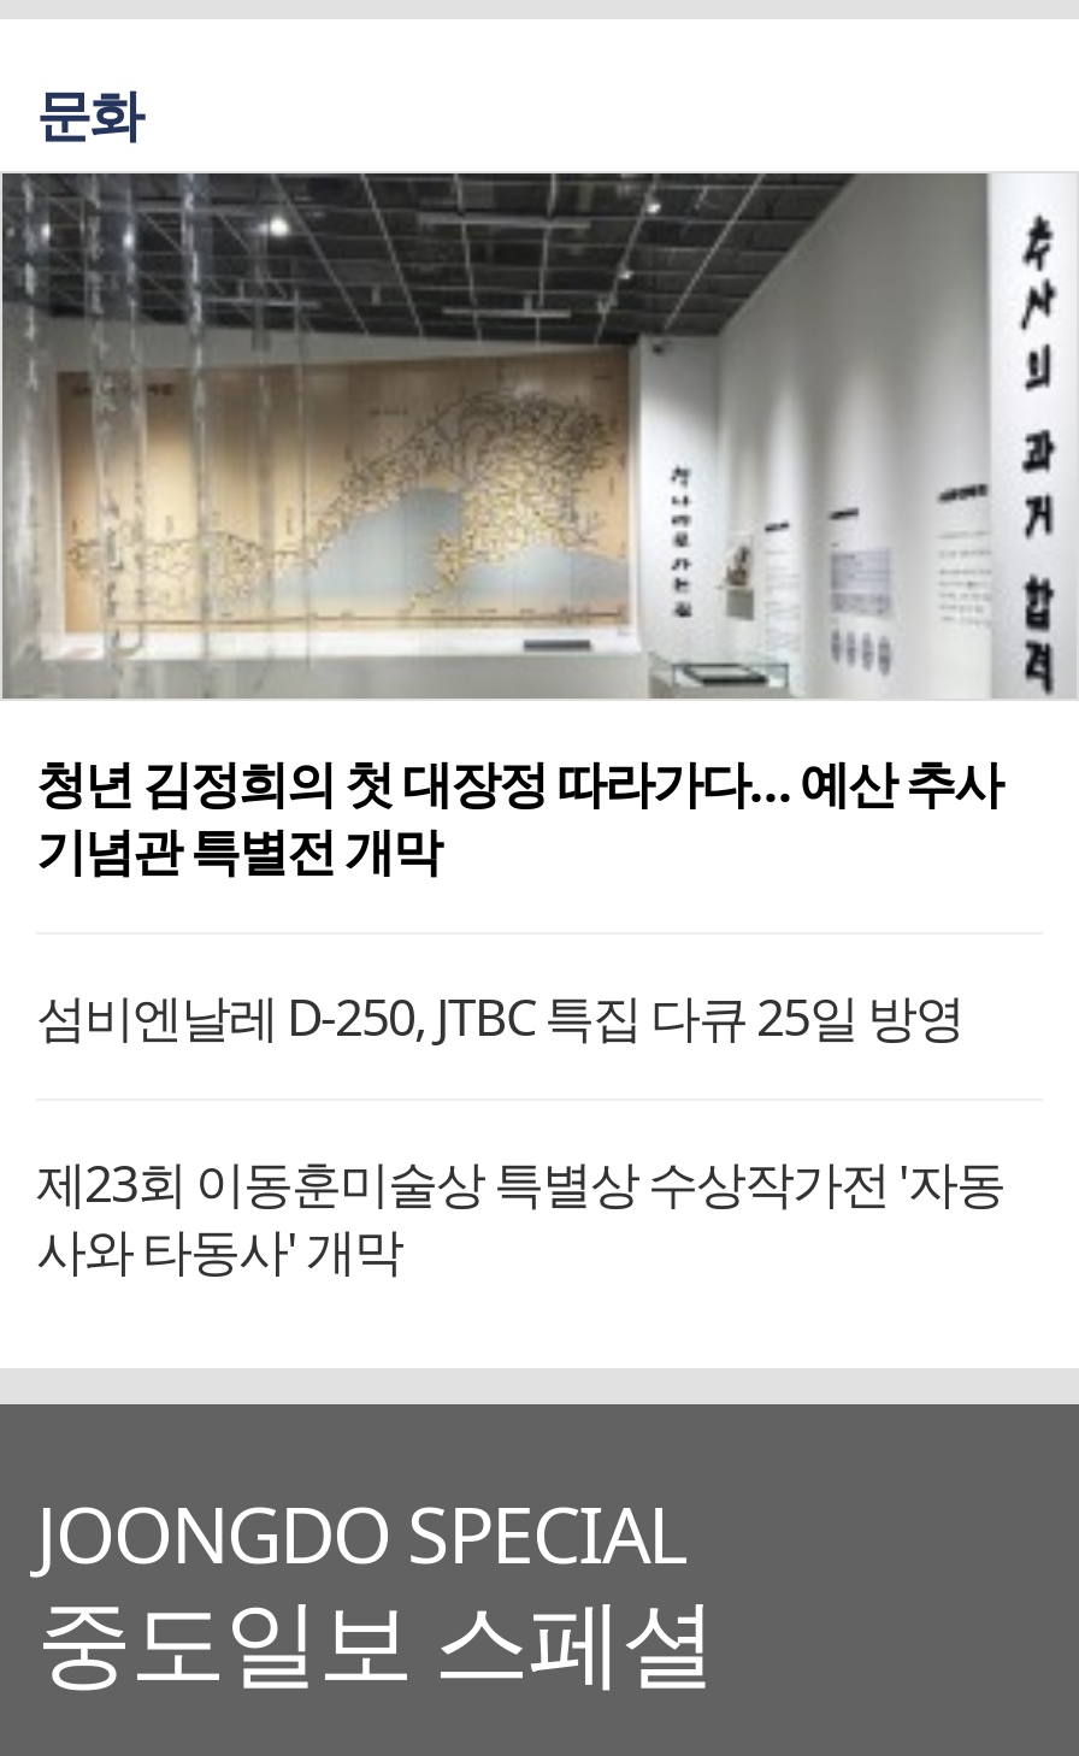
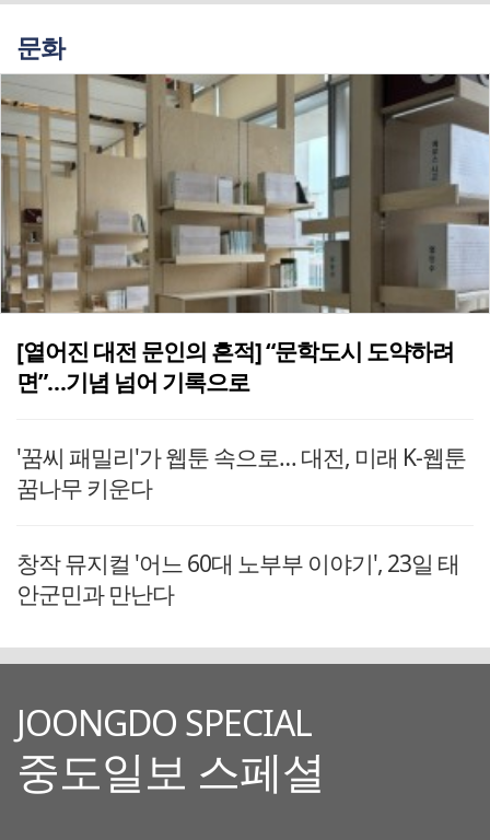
- [image]
- 청년 김정희의 첫 대장정 따라가다… 예산 추사
- 기념관 특별전 개막
+ [image]
+ [옅어진 대전 문인의 흔적] “문학도시 도약하려
+ 면”…기념 넘어 기록으로

- 섬비엔날레 D-250, JTBC 특집 다큐 25일 방영
+ '꿈씨 패밀리'가 웹툰 속으로… 대전, 미래 K-웹툰
+ 꿈나무 키운다

- 제23회 이동훈미술상 특별상 수상작가전 '자동
- 사와 타동사' 개막
+ 창작 뮤지컬 '어느 60대 노부부 이야기', 23일 태
+ 안군민과 만난다
